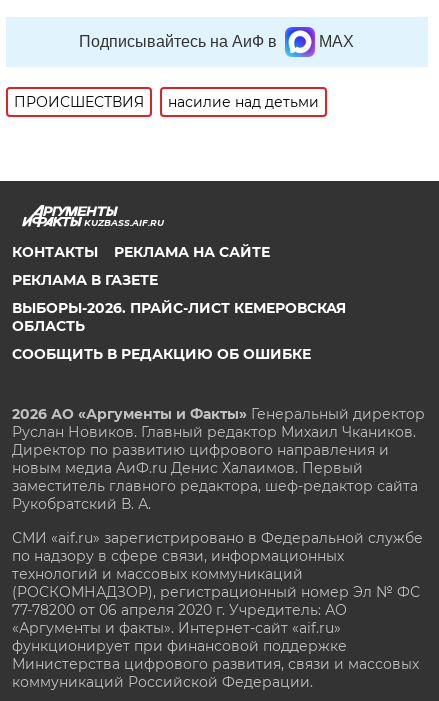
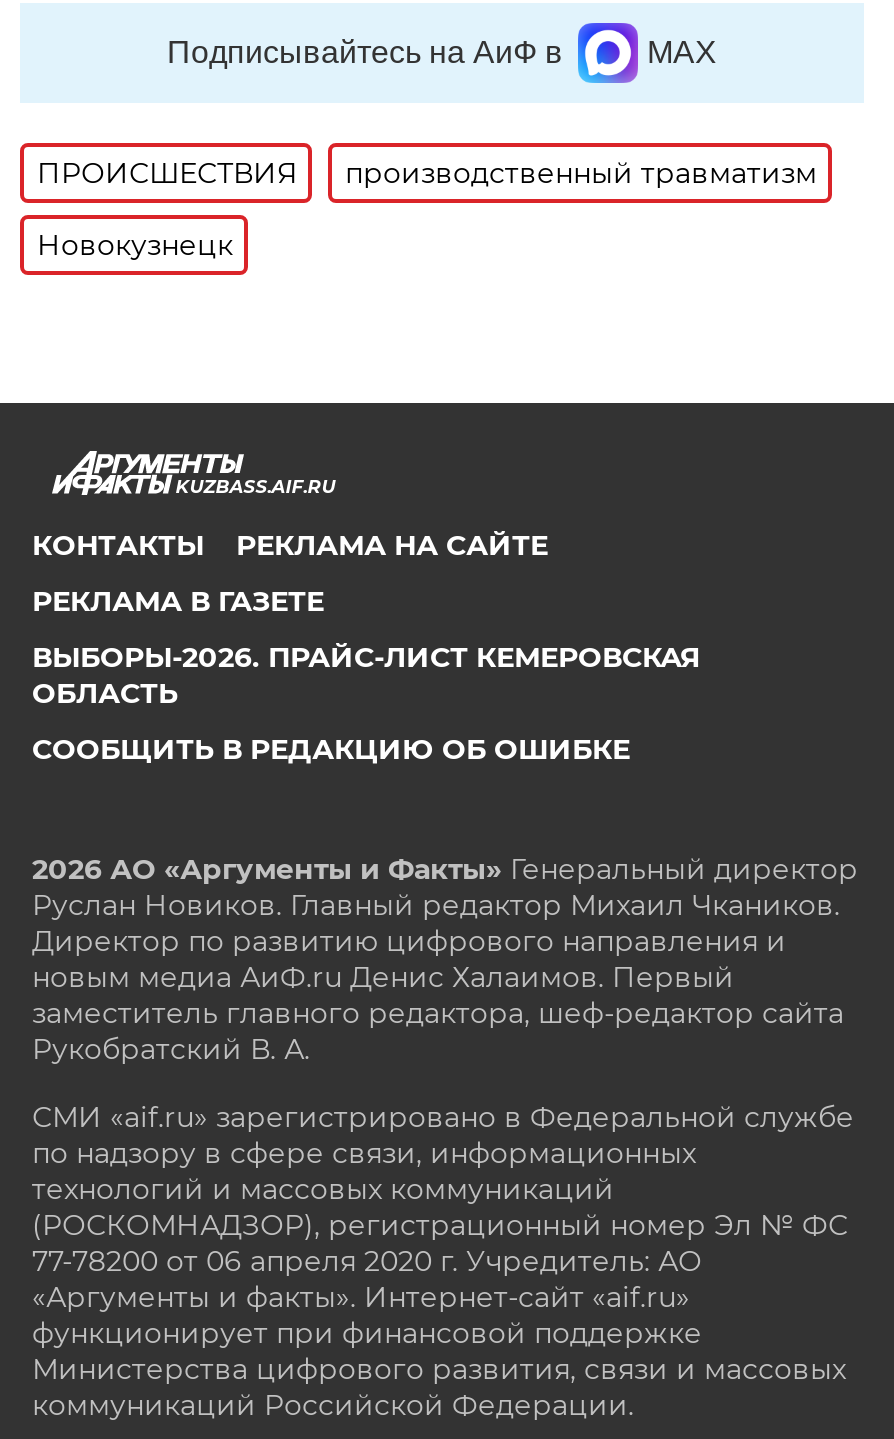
- насилие над детьми
+ производственный травматизм
+ Новокузнецк
